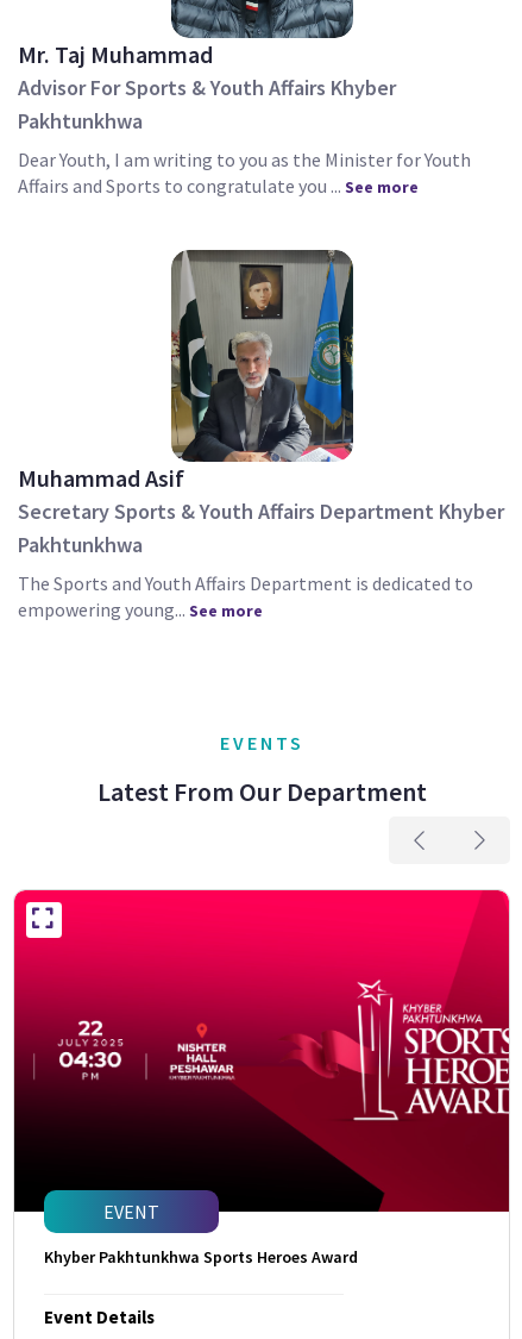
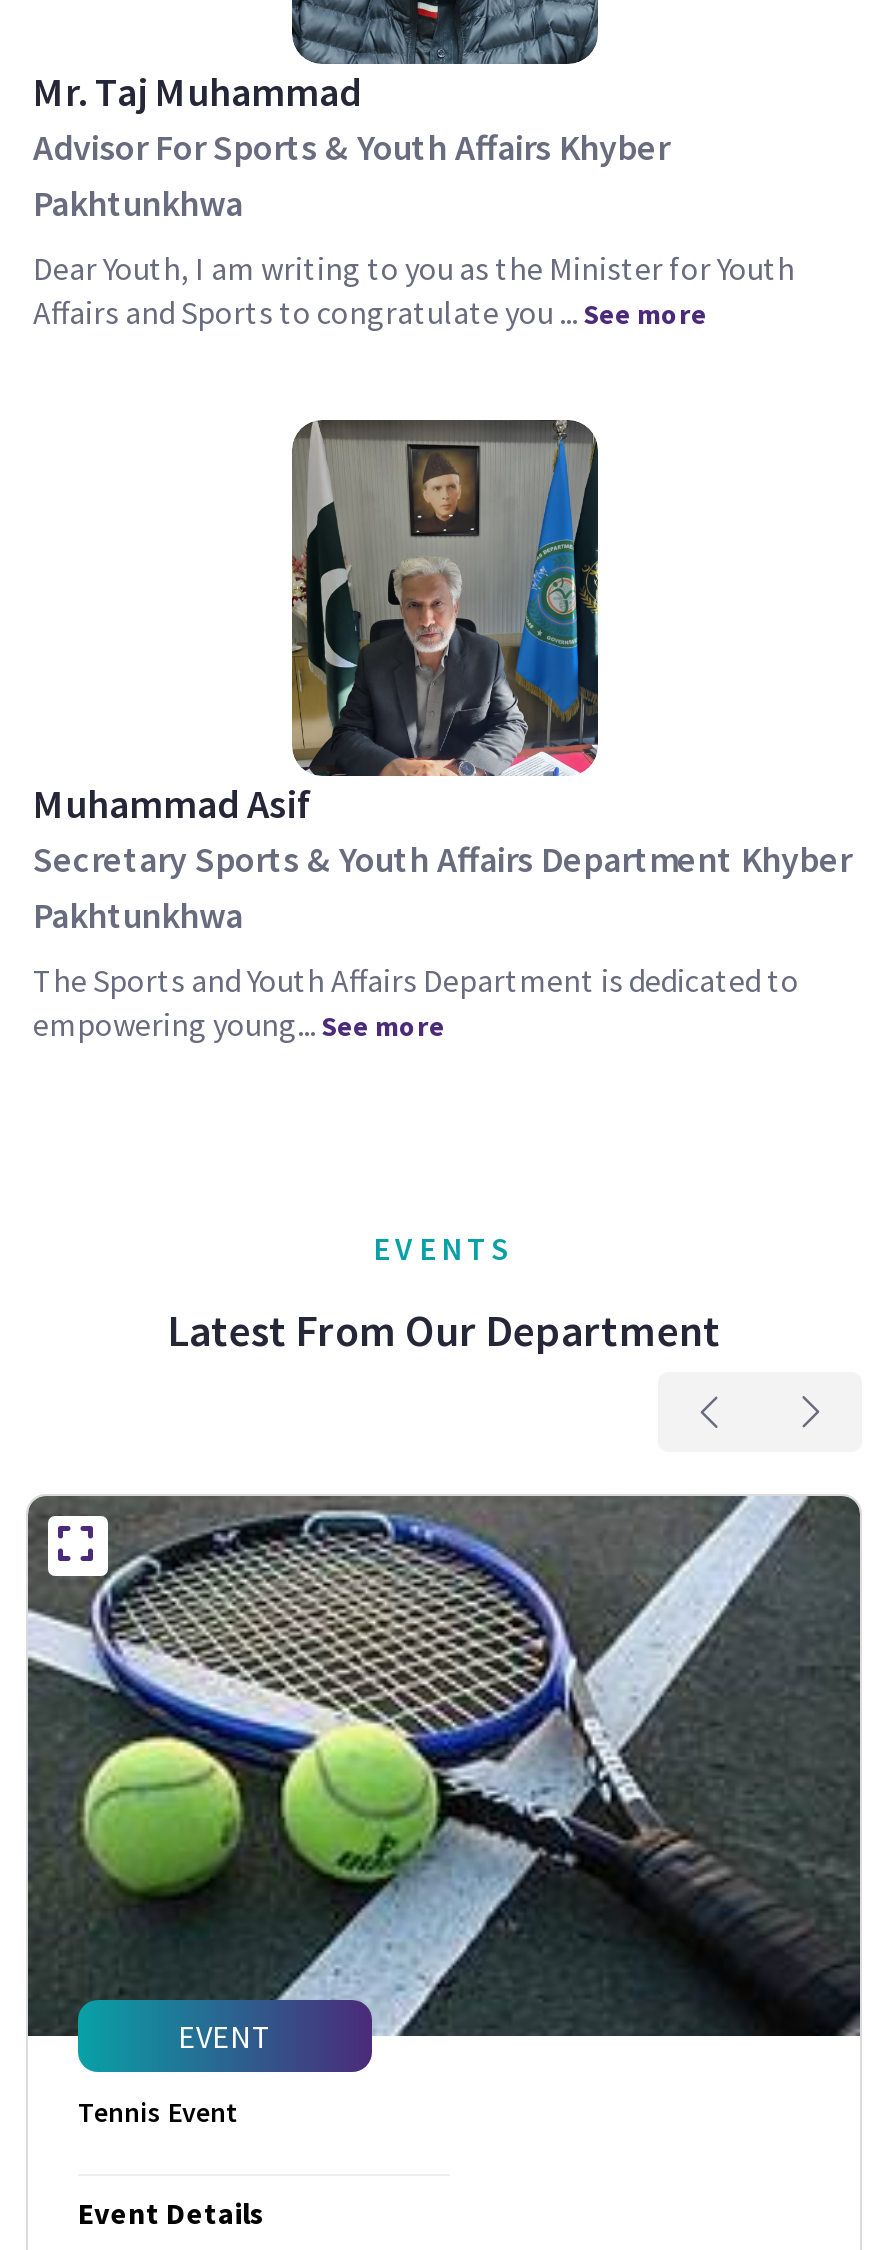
- [image]
- Khyber Pakhtunkhwa Sports Heroes Award
+ [image]
+ Tennis Event
